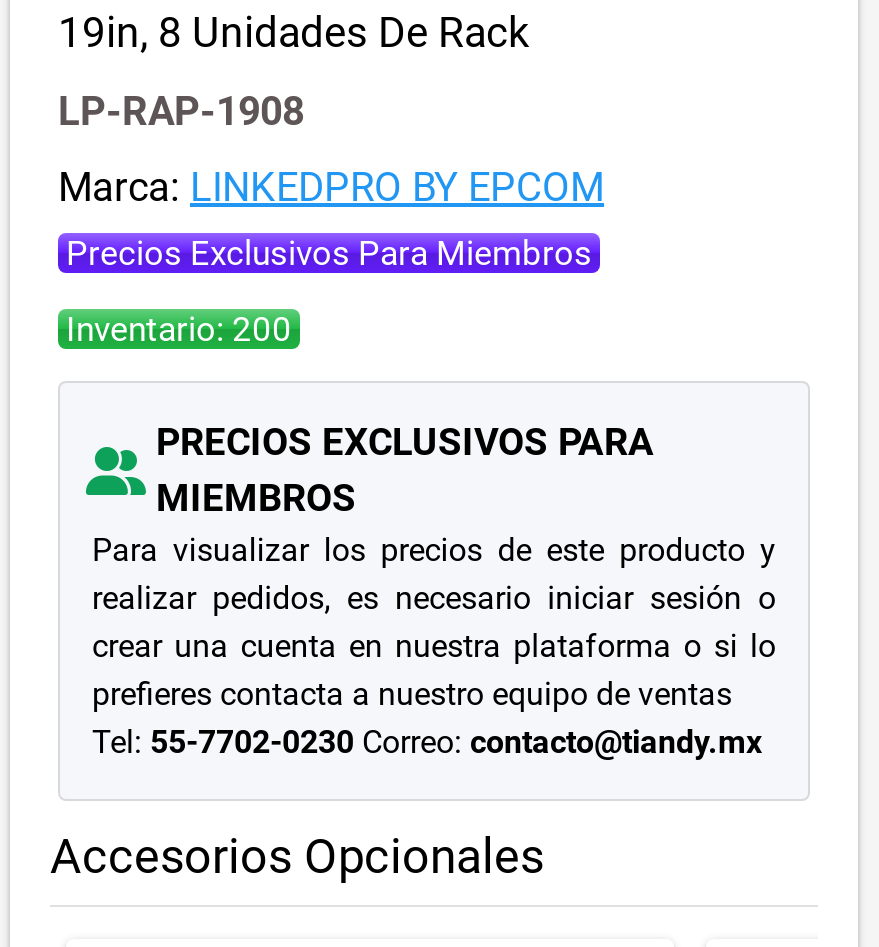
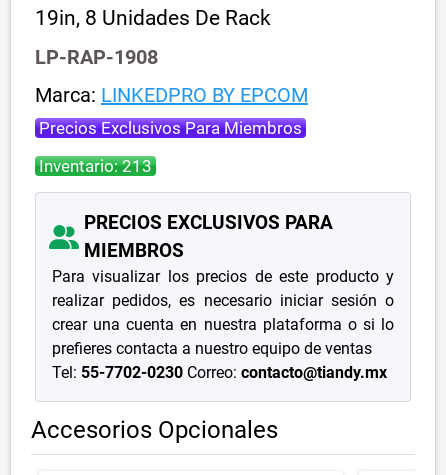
- Inventario: 200
+ Inventario: 213
